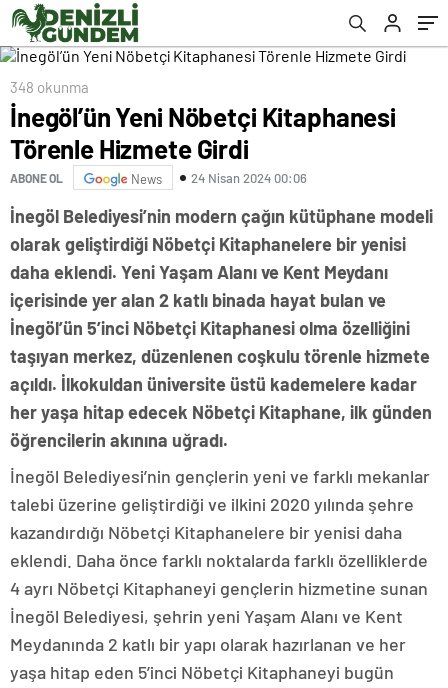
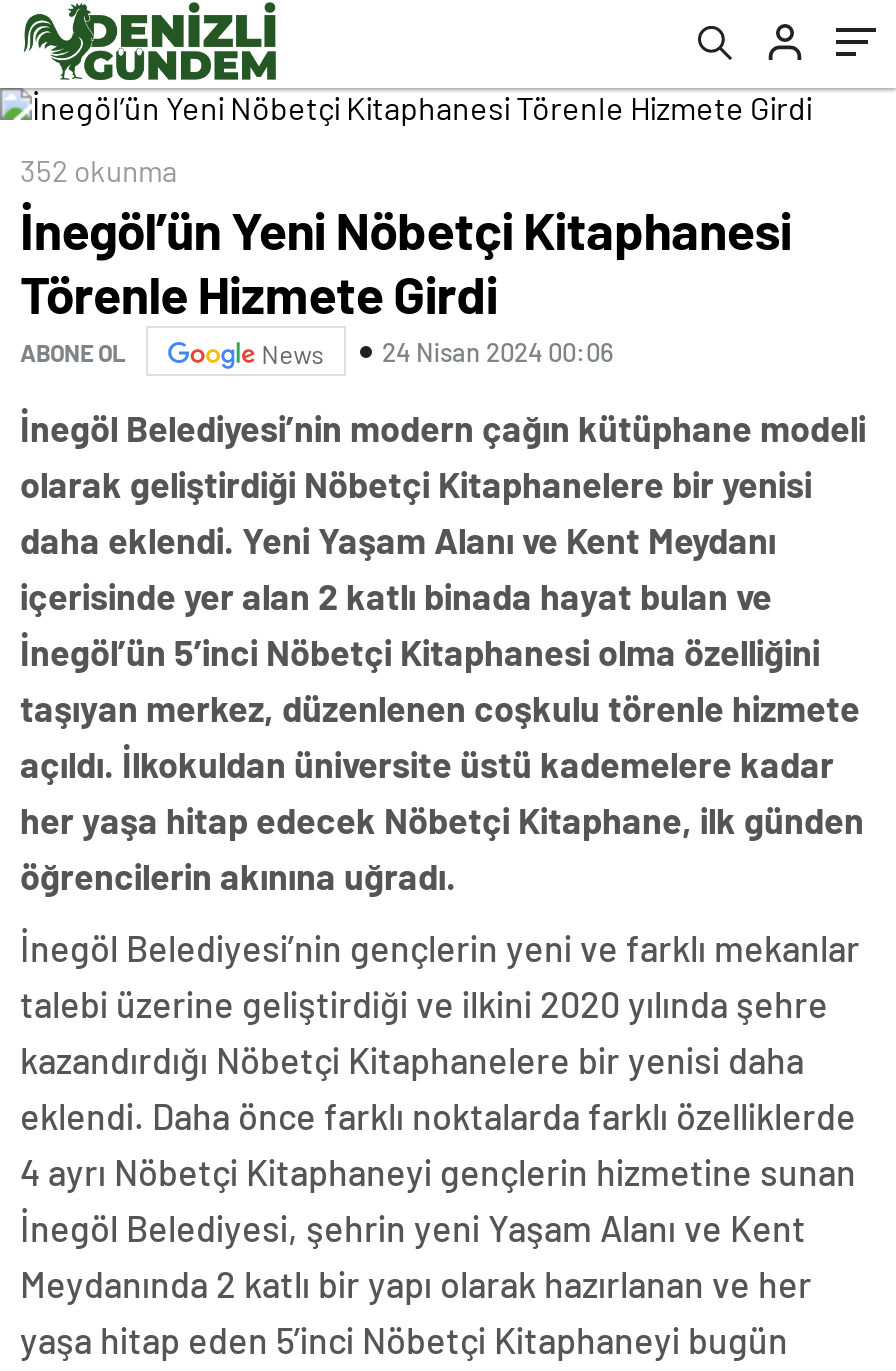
- 348 okunma
+ 352 okunma
